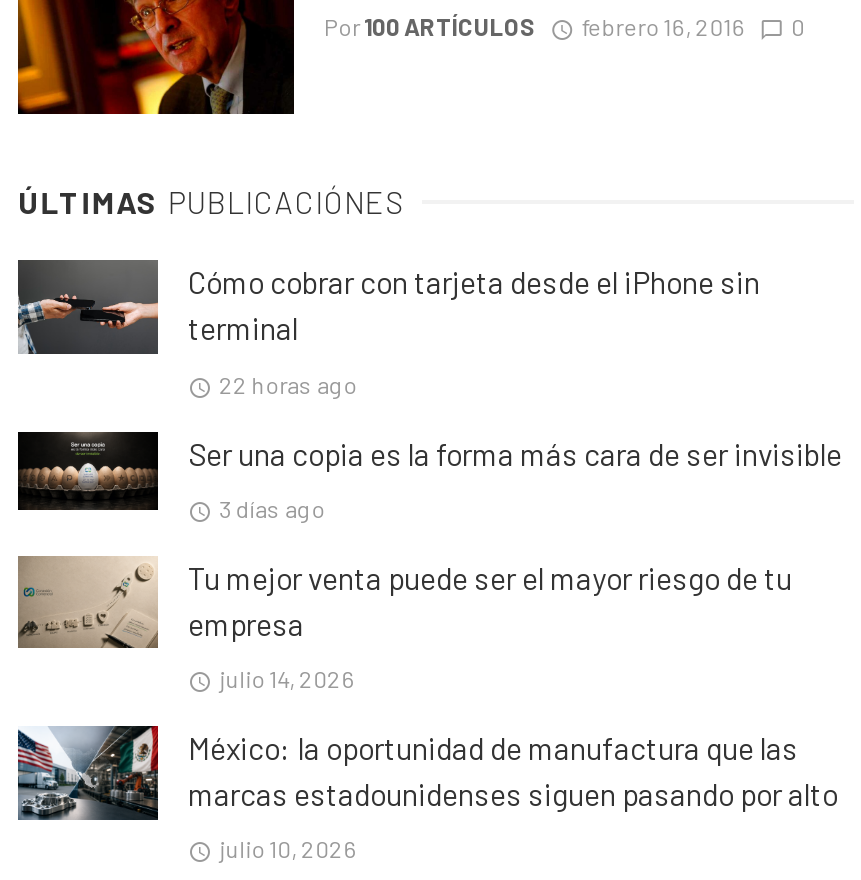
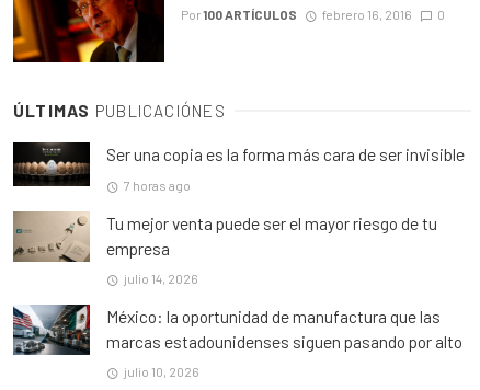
- [image]
- Cómo cobrar con tarjeta desde el iPhone sin
- terminal
- 22 horas ago

- 3 días ago
+ 7 horas ago
